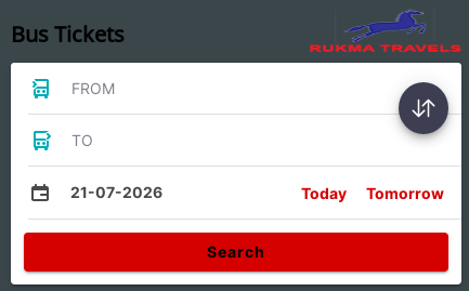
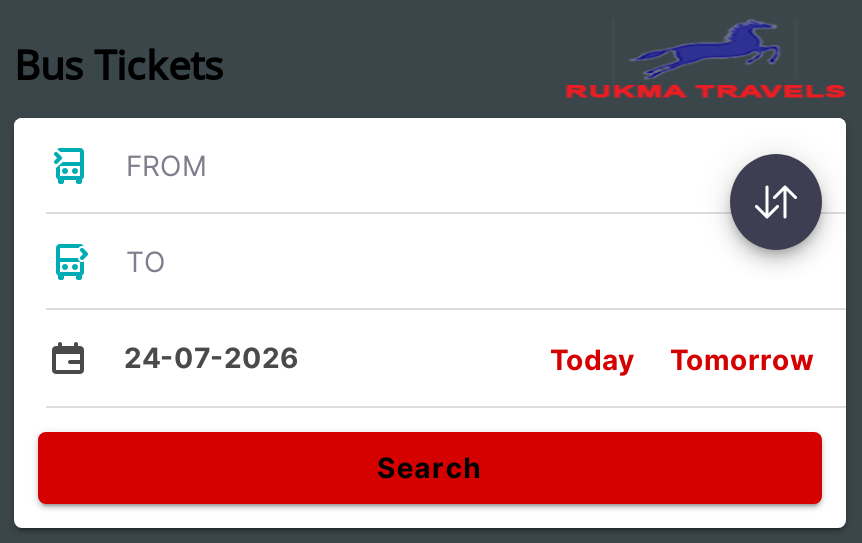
- 21-07-2026
+ 24-07-2026
